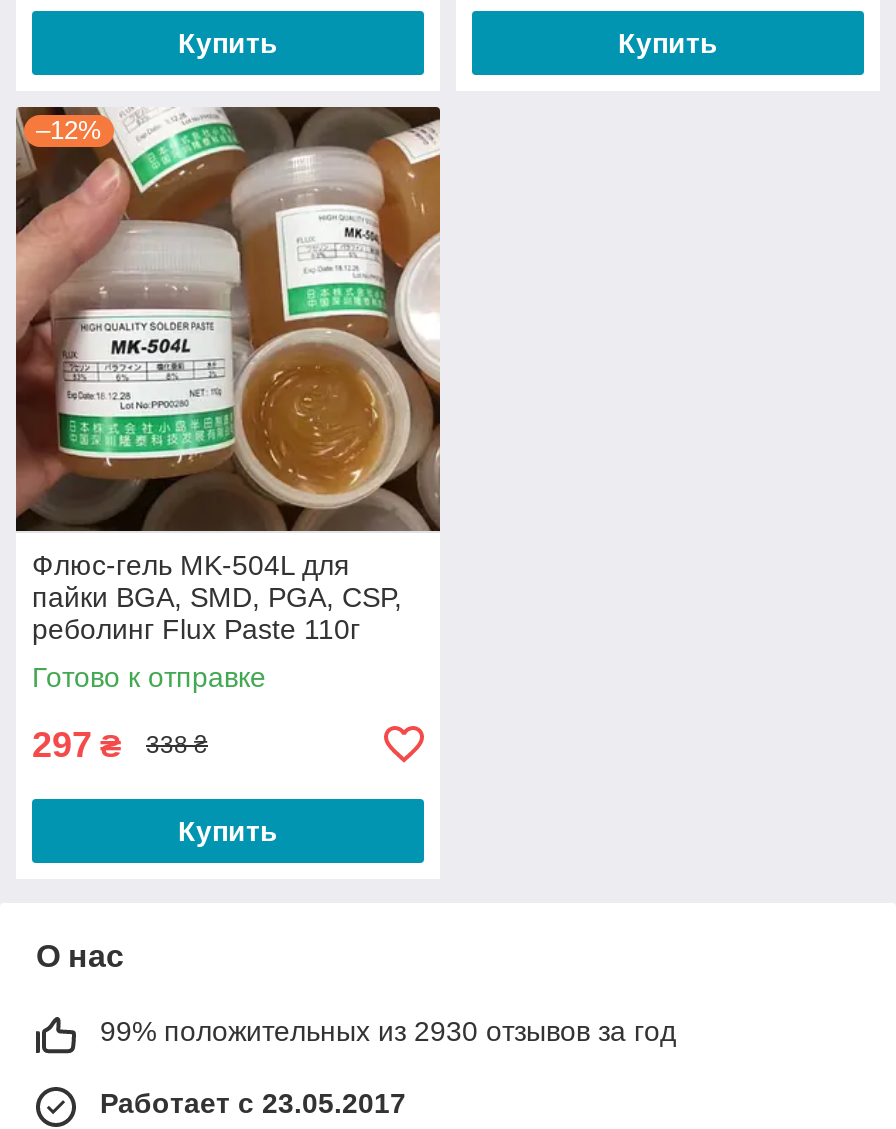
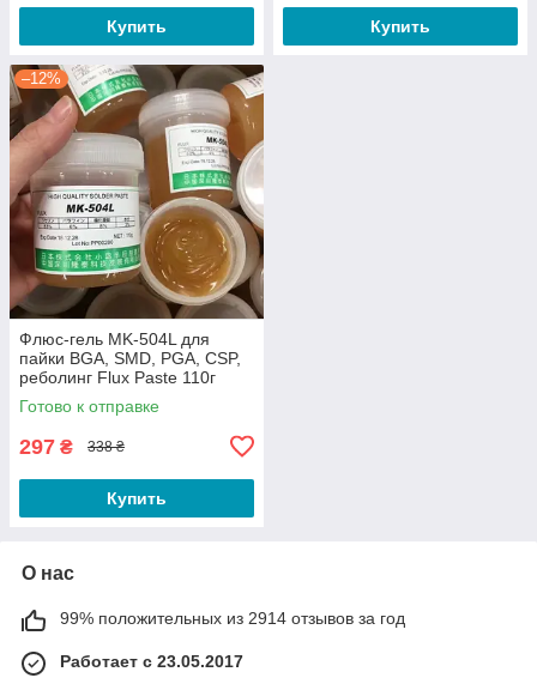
- 99% положительных из 2930 отзывов за год
+ 99% положительных из 2914 отзывов за год
